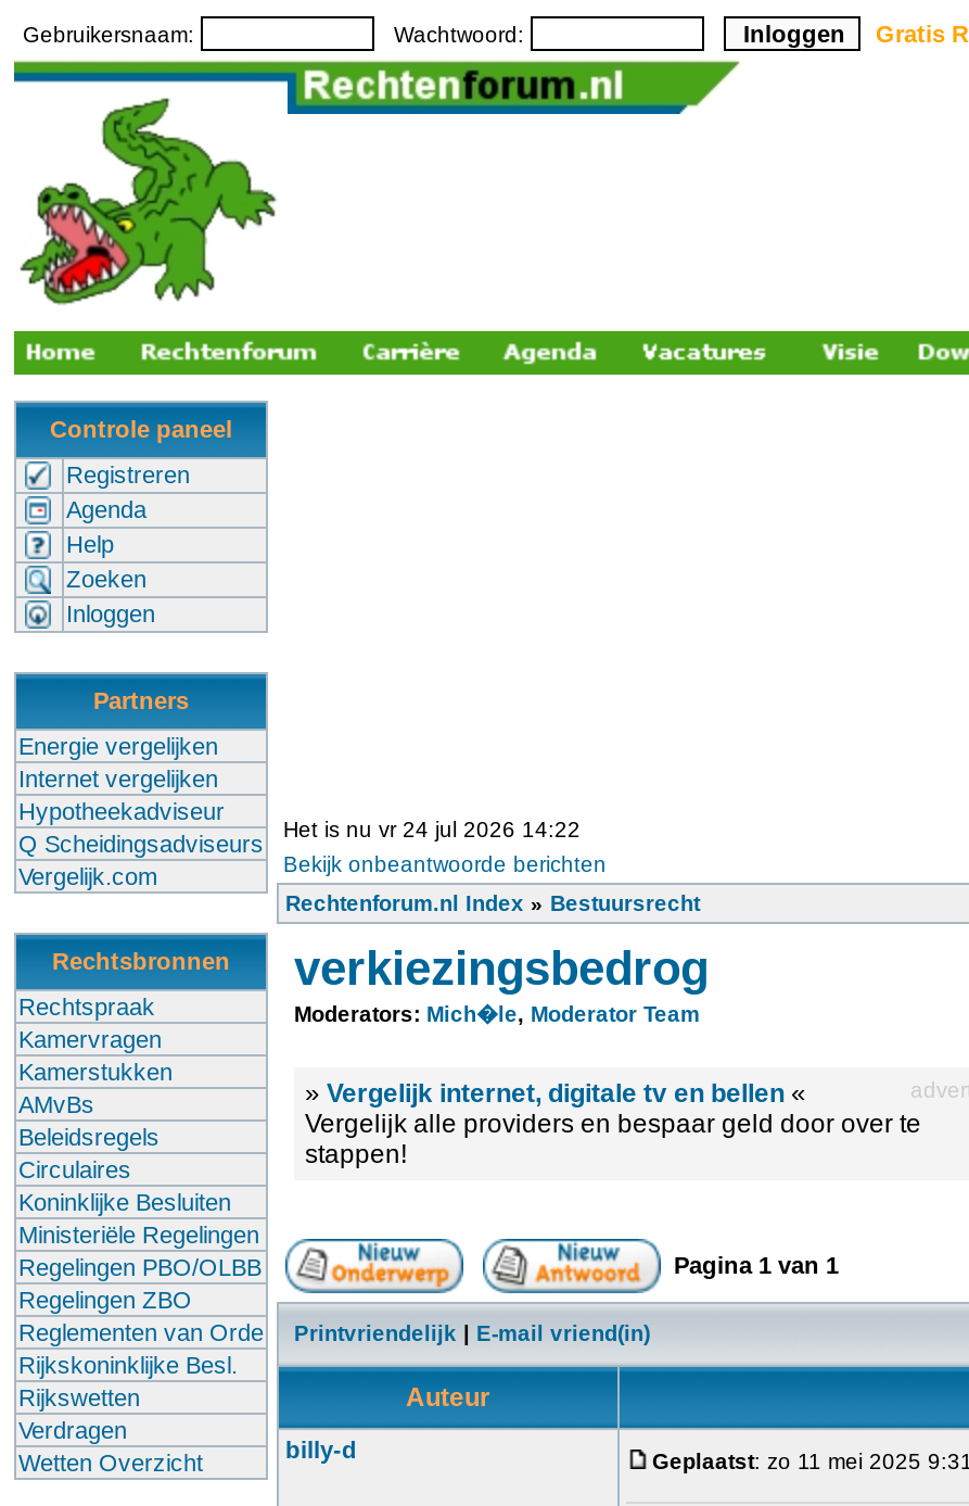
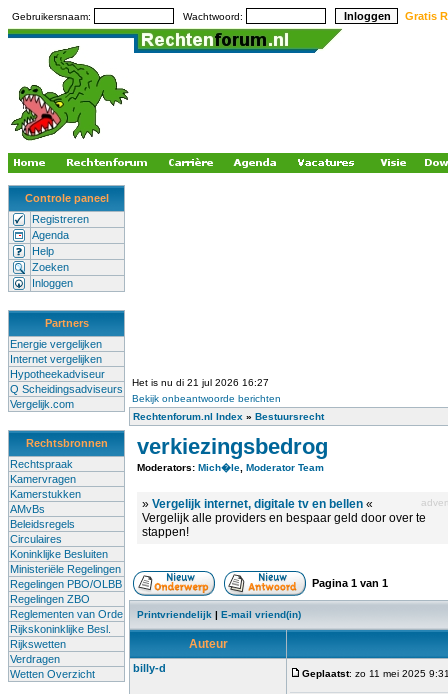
- Het is nu vr 24 jul 2026 14:22
+ Het is nu di 21 jul 2026 16:27
